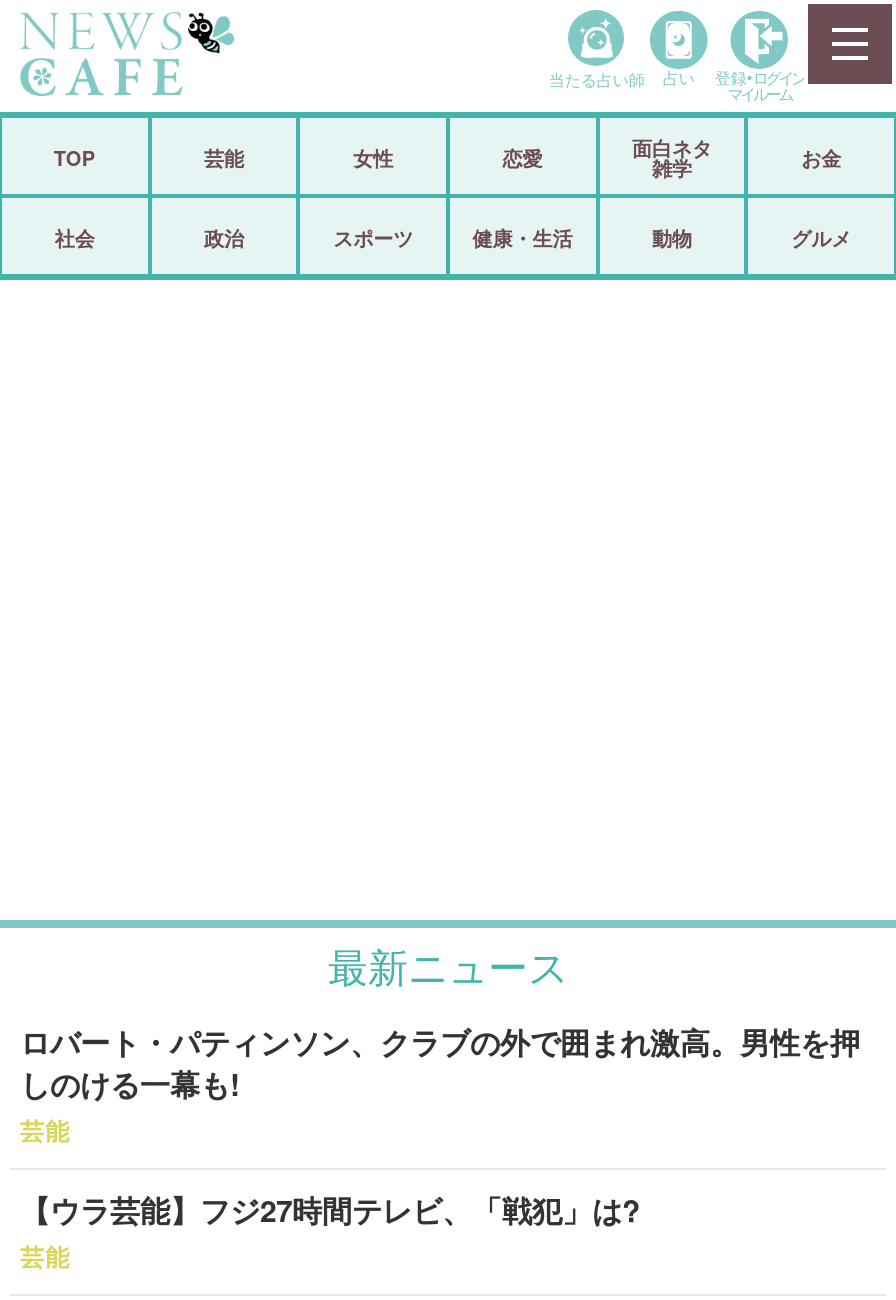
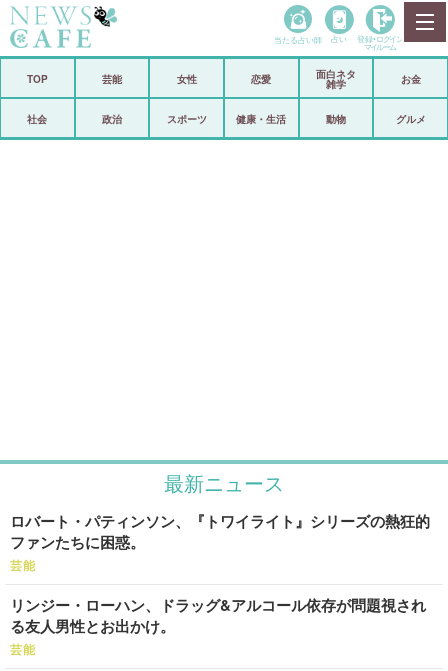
- ロバート・パティンソン、クラブの外で囲まれ激高。男性を押
- しのける一幕も!
+ ロバート・パティンソン、『トワイライト』シリーズの熱狂的
+ ファンたちに困惑。

- 【ウラ芸能】フジ27時間テレビ、「戦犯」は?
+ リンジー・ローハン、ドラッグ&アルコール依存が問題視され
+ る友人男性とお出かけ。
